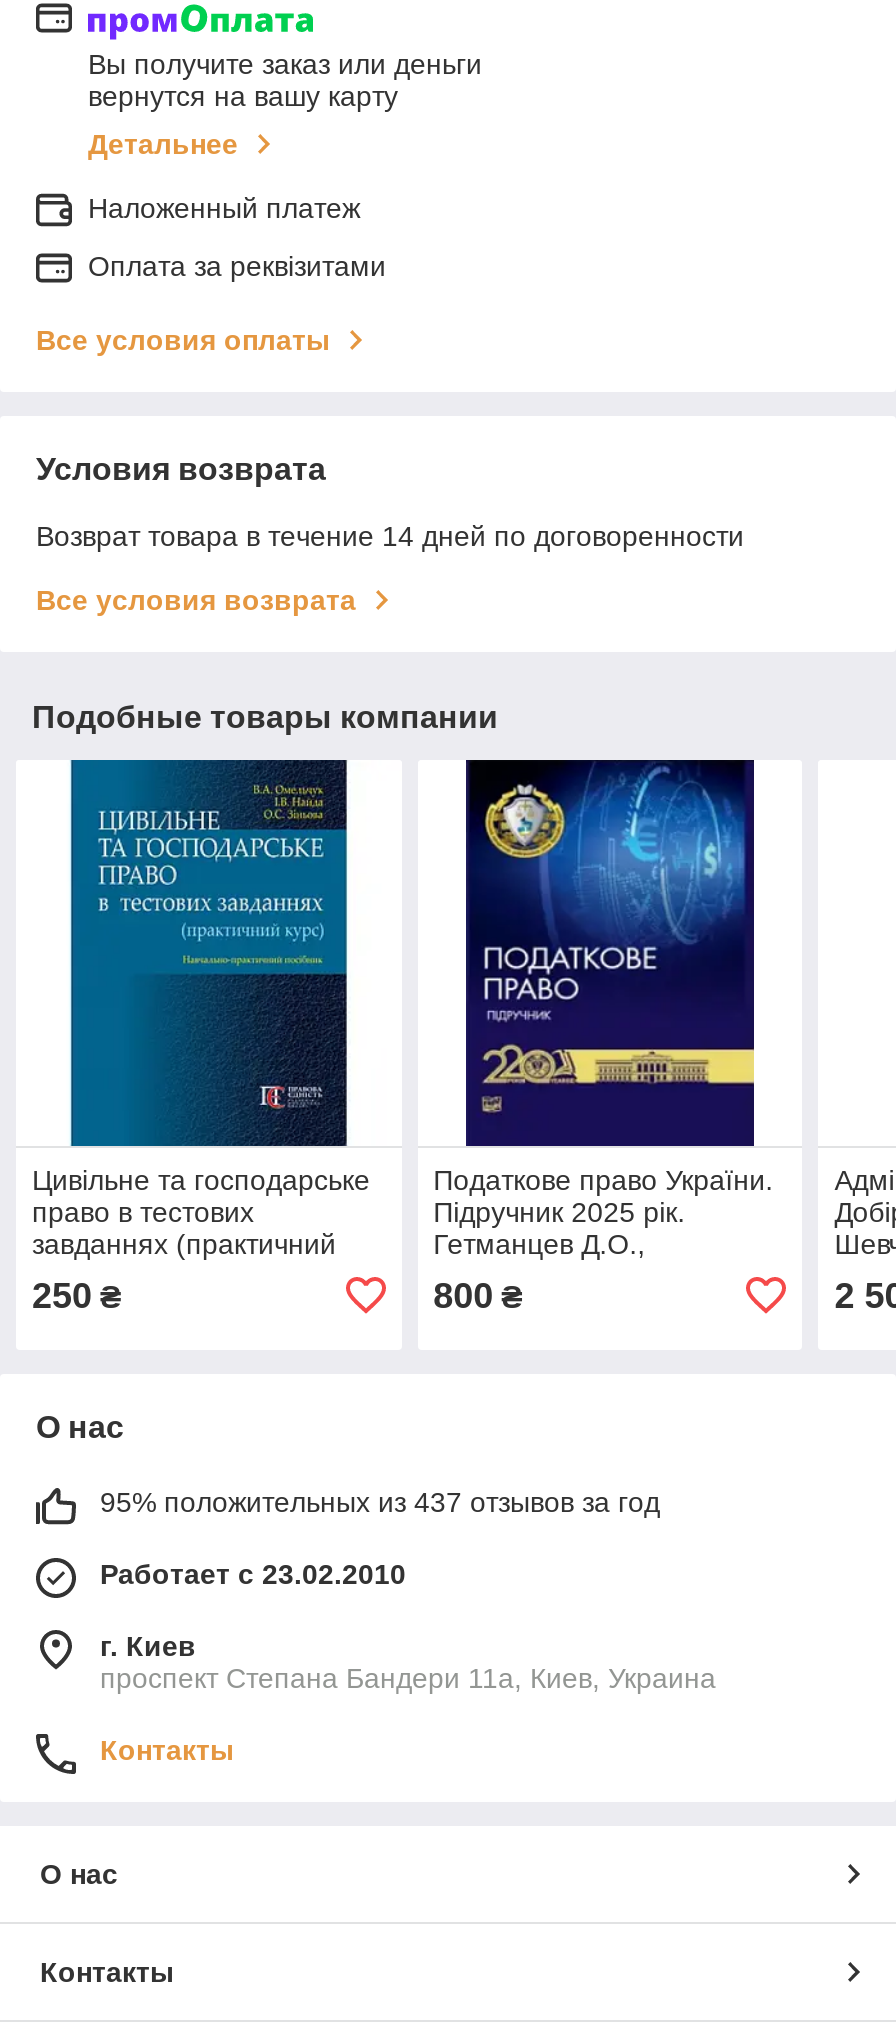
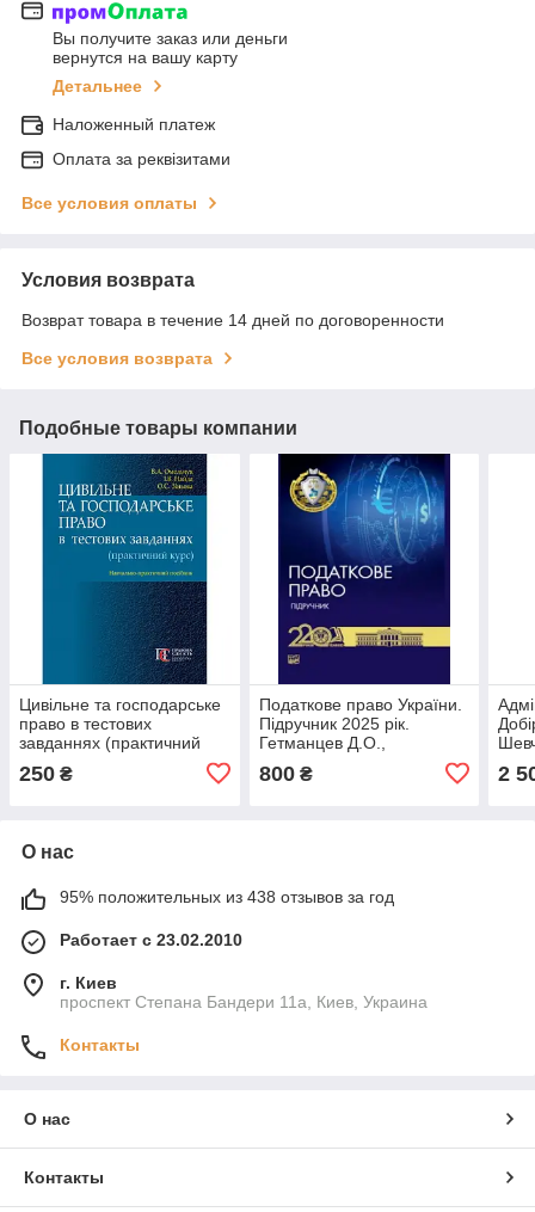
- 95% положительных из 437 отзывов за год
+ 95% положительных из 438 отзывов за год
